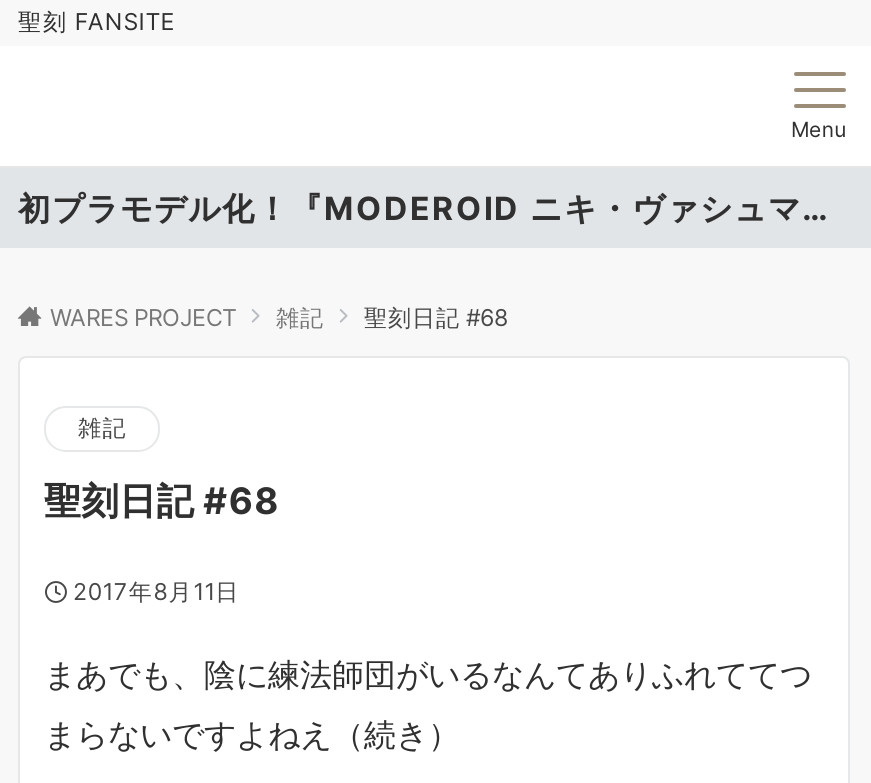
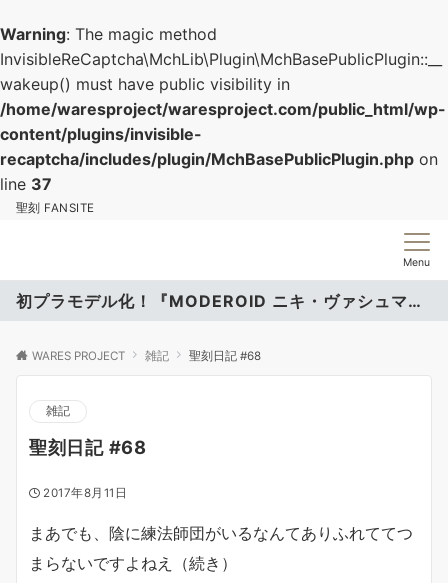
+ Warning: The magic method
+ InvisibleReCaptcha\MchLib\Plugin\MchBasePublicPlugin::__
+ wakeup() must have public visibility in
+ /home/waresproject/waresproject.com/public_html/wp-
+ content/plugins/invisible-
+ recaptcha/includes/plugin/MchBasePublicPlugin.php on
+ line 37
